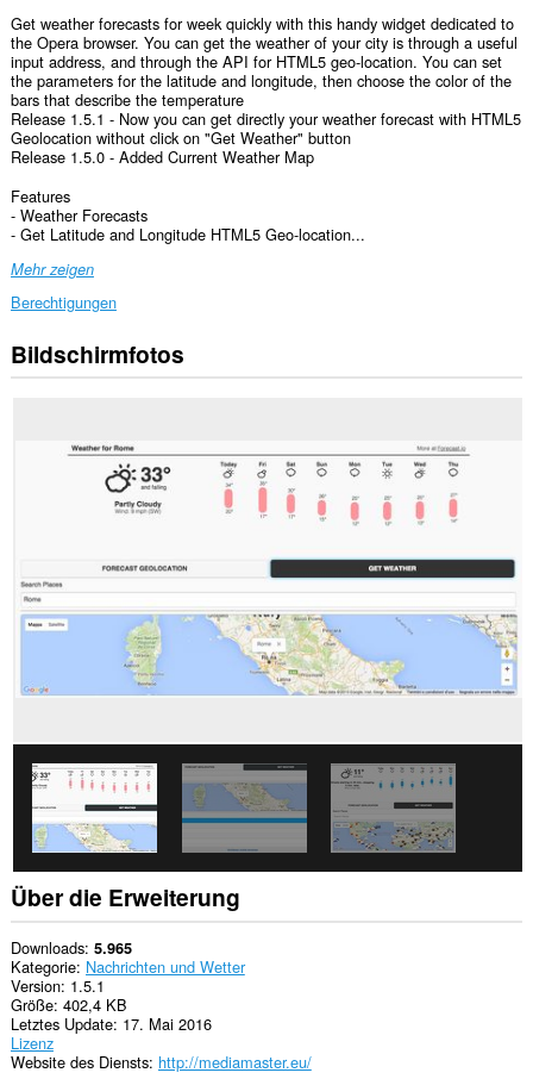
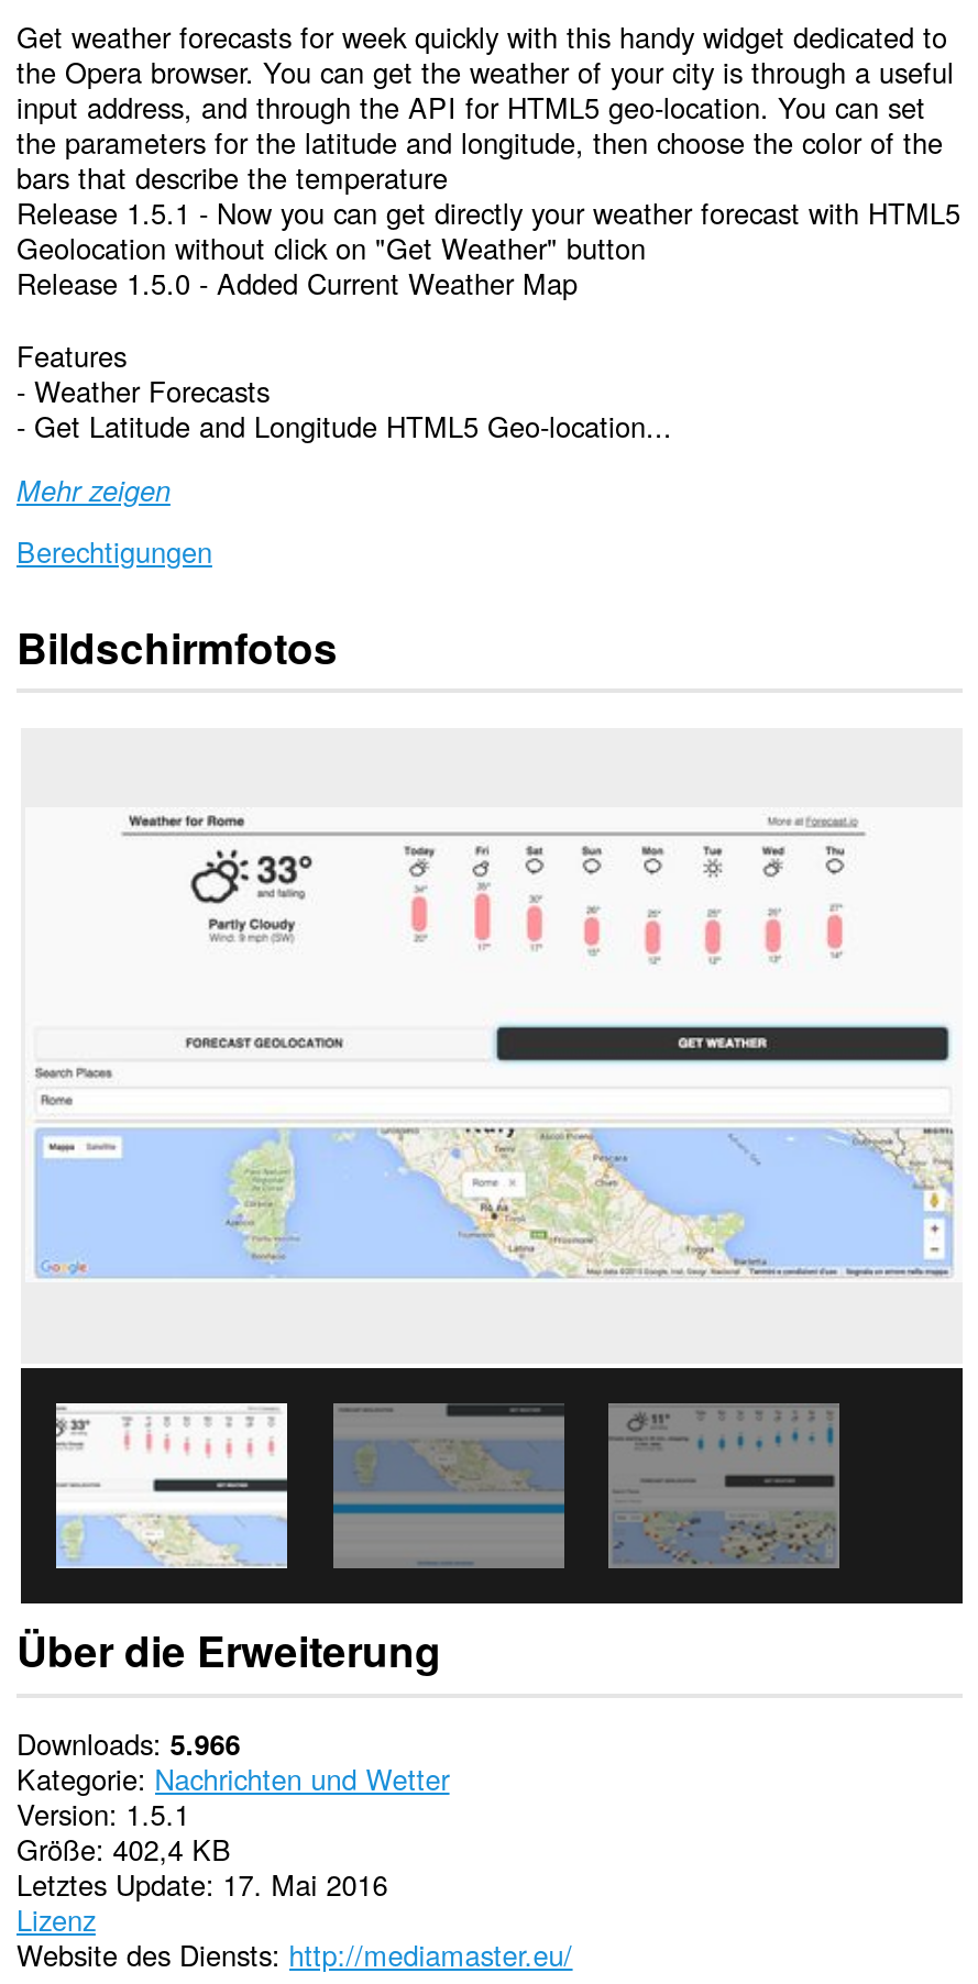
- Downloads 5.965
+ Downloads 5.966
